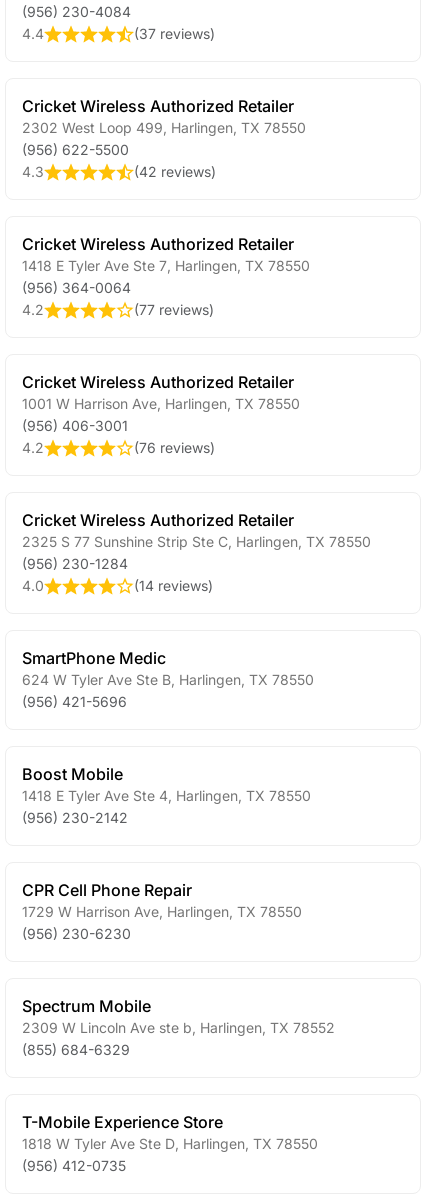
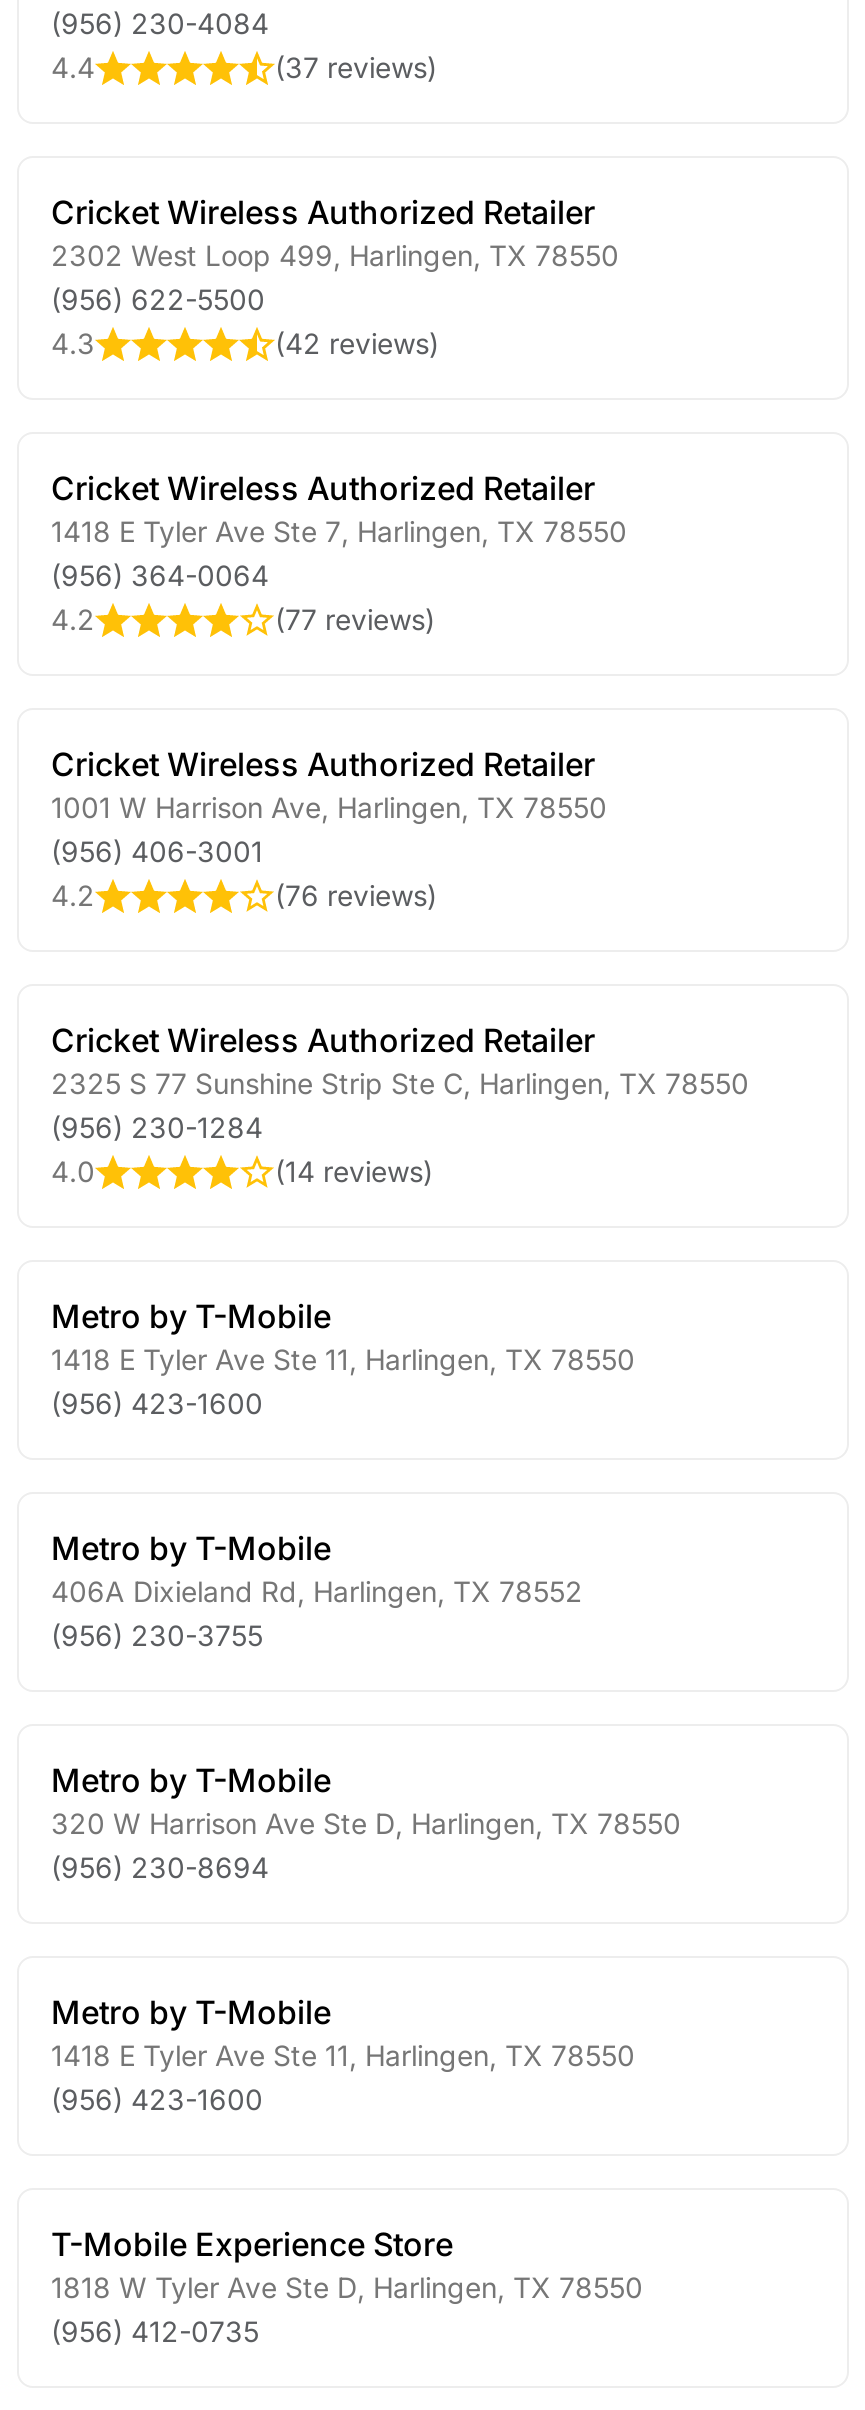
- SmartPhone Medic
- 624 W Tyler Ave Ste B, Harlingen, TX 78550
- (956) 421-5696
+ Metro by T-Mobile
+ 1418 E Tyler Ave Ste 11, Harlingen, TX 78550
+ (956) 423-1600

- Boost Mobile
- 1418 E Tyler Ave Ste 4, Harlingen, TX 78550
- (956) 230-2142
+ Metro by T-Mobile
+ 406A Dixieland Rd, Harlingen, TX 78552
+ (956) 230-3755

- CPR Cell Phone Repair
- 1729 W Harrison Ave, Harlingen, TX 78550
- (956) 230-6230
+ Metro by T-Mobile
+ 320 W Harrison Ave Ste D, Harlingen, TX 78550
+ (956) 230-8694

- Spectrum Mobile
- 2309 W Lincoln Ave ste b, Harlingen, TX 78552
- (855) 684-6329
+ Metro by T-Mobile
+ 1418 E Tyler Ave Ste 11, Harlingen, TX 78550
+ (956) 423-1600
